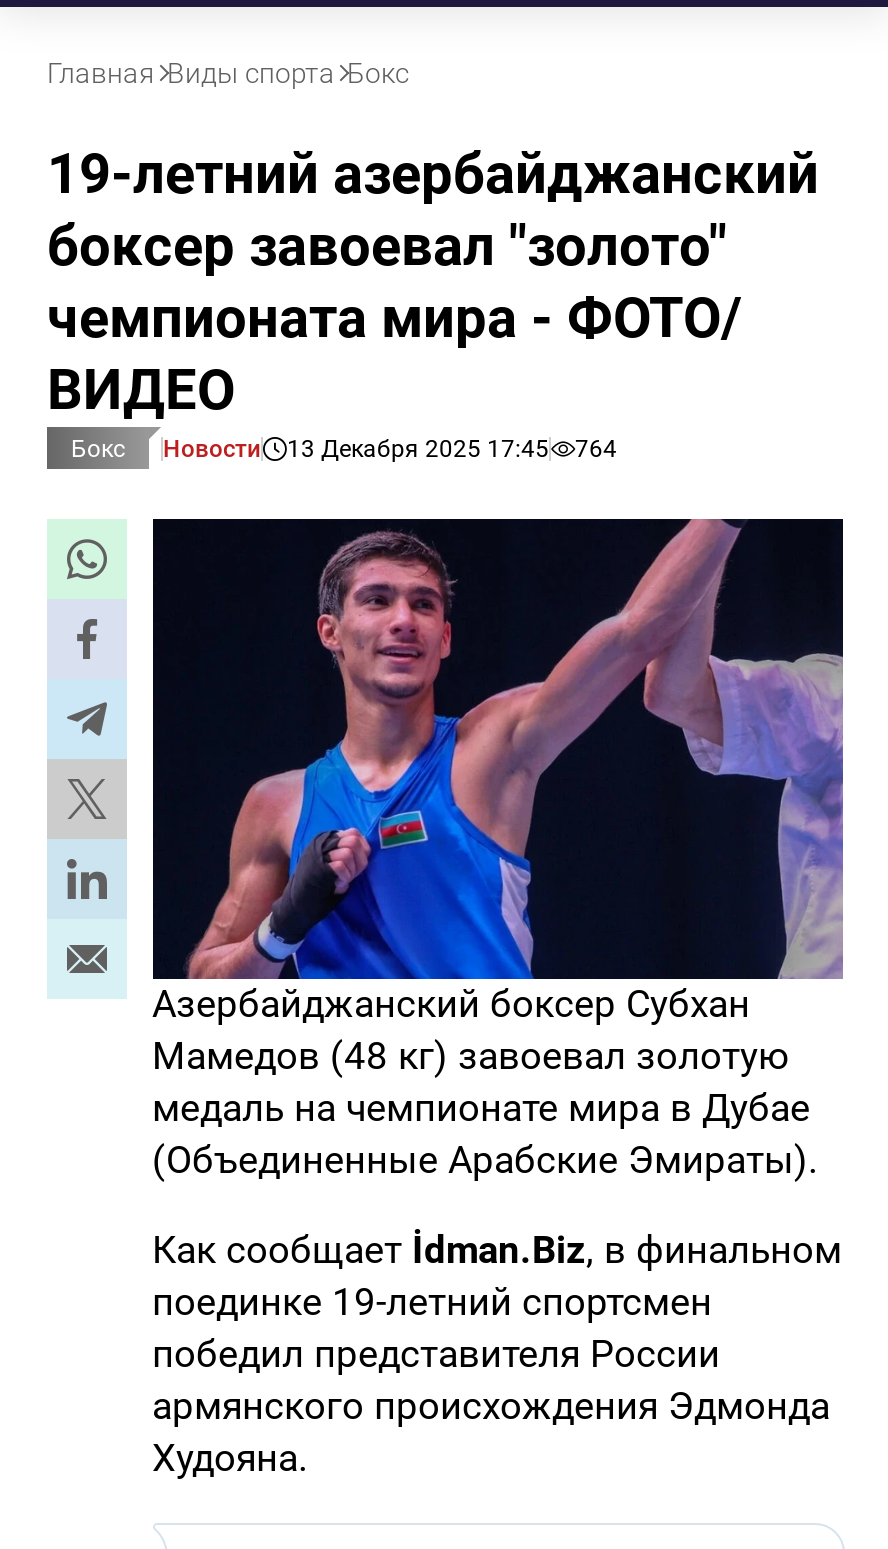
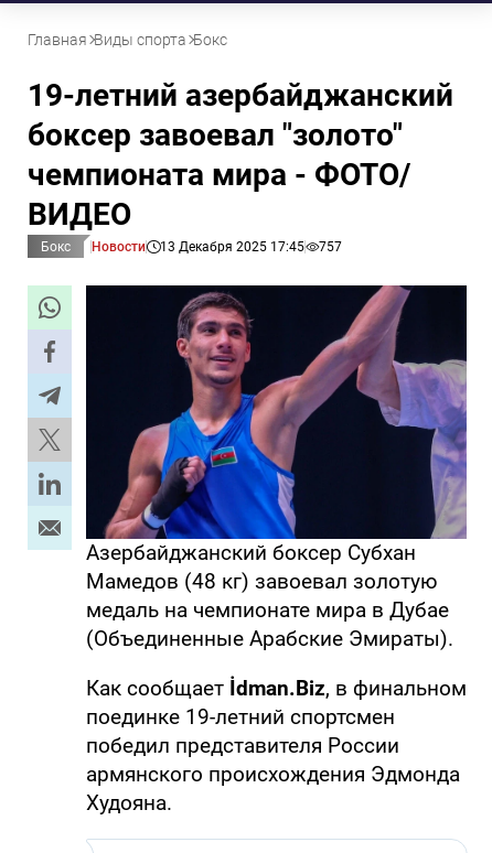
- Бокс Новости 13 Декабря 2025 17:45 764
+ Бокс Новости 13 Декабря 2025 17:45 757
